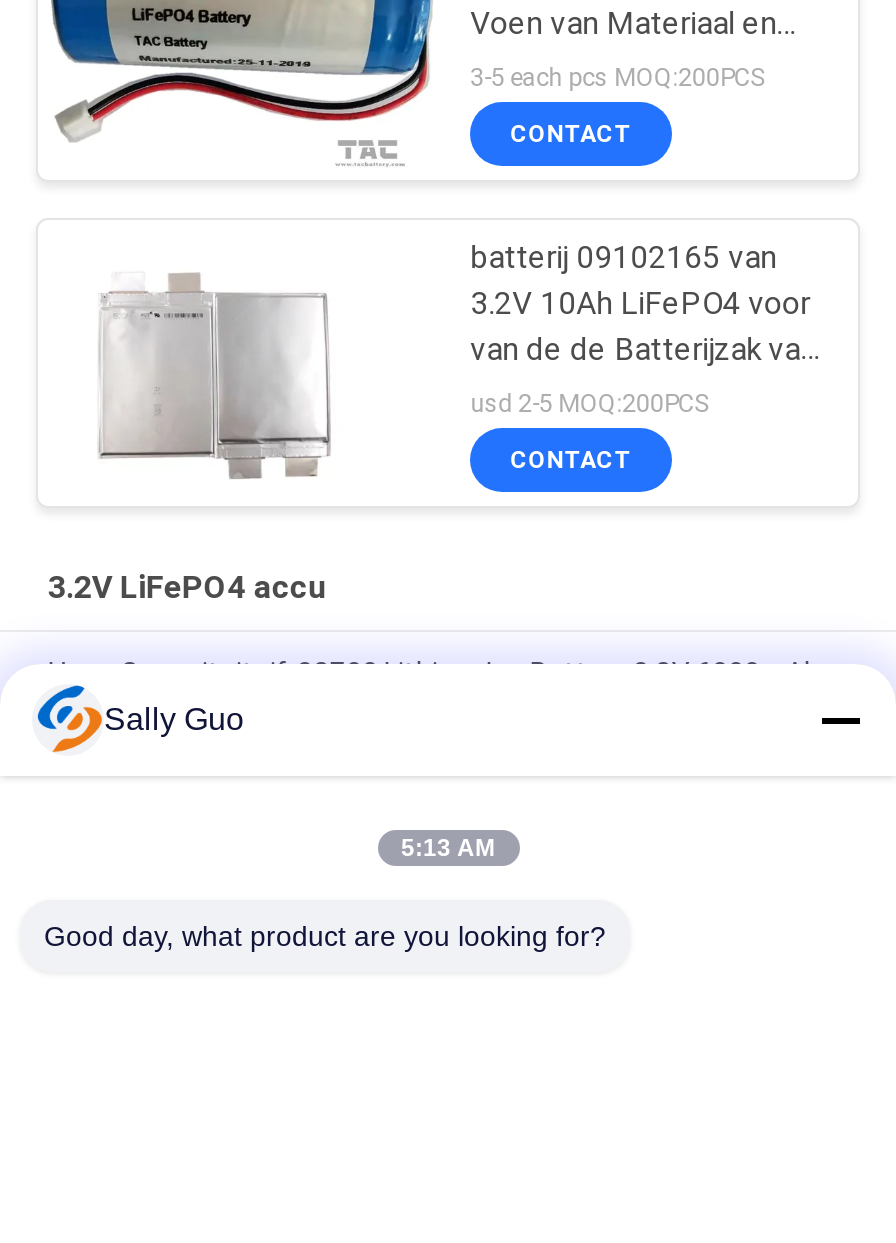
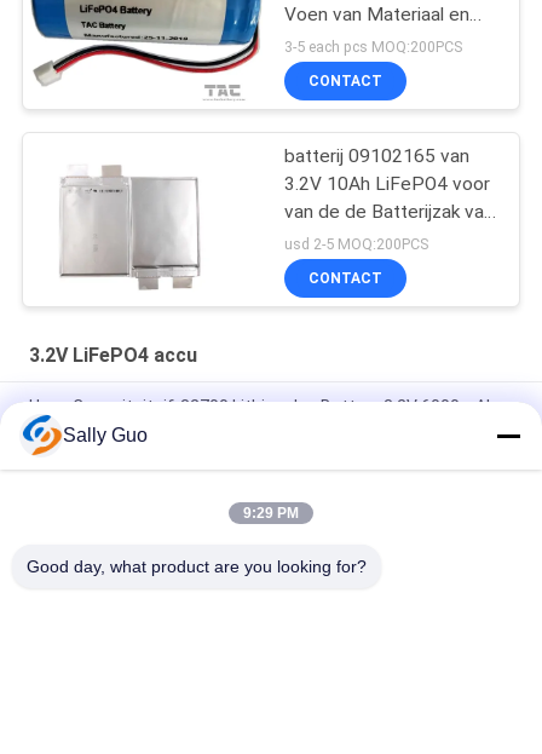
- 5:13 AM
+ 9:29 PM
